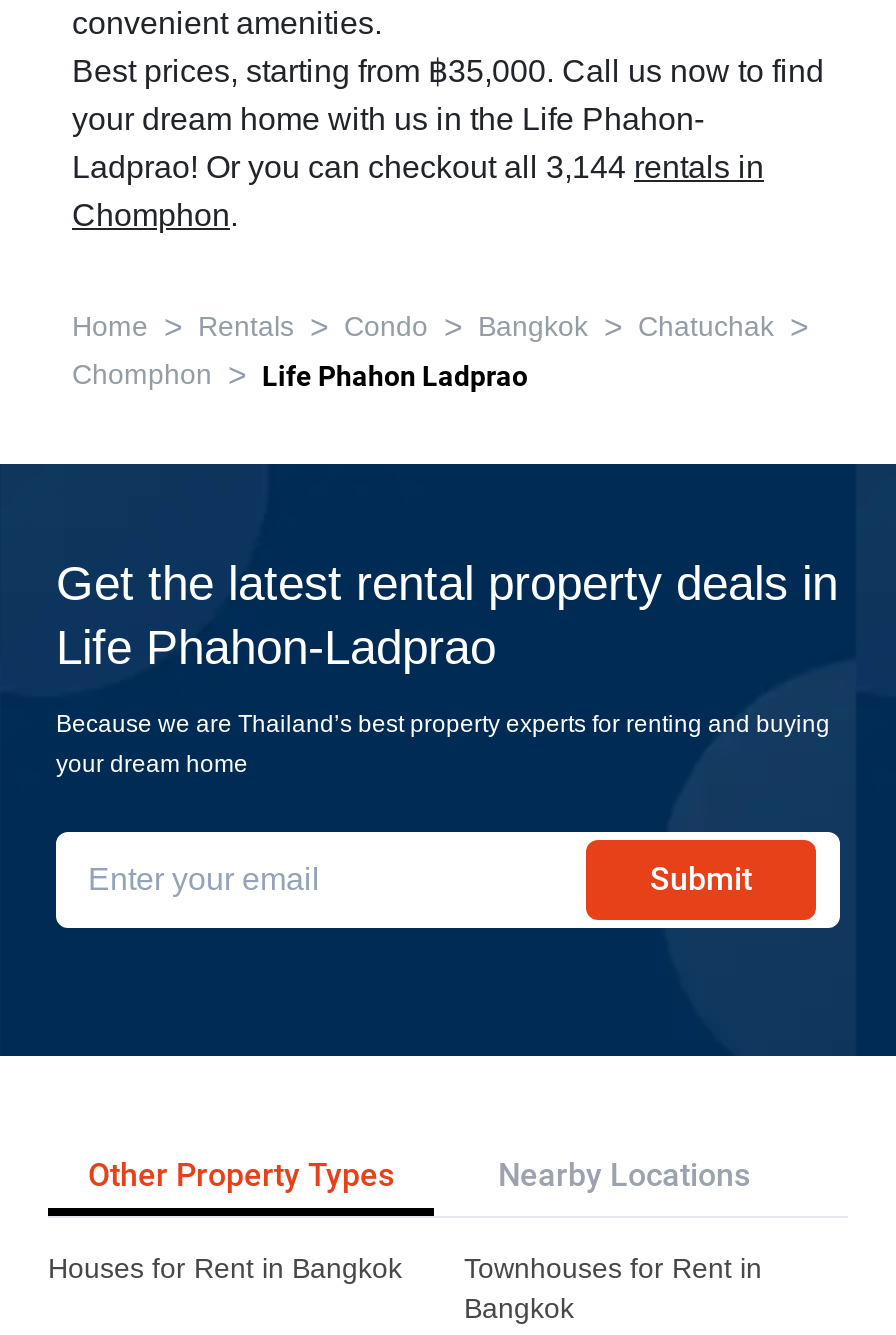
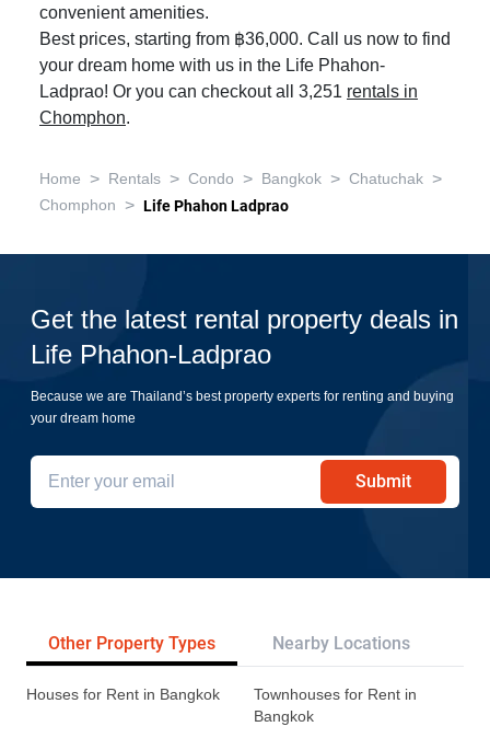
- Best prices, starting from ฿35,000. Call us now to find
+ Best prices, starting from ฿36,000. Call us now to find

- Ladprao! Or you can checkout all 3,144 rentals in
+ Ladprao! Or you can checkout all 3,251 rentals in
